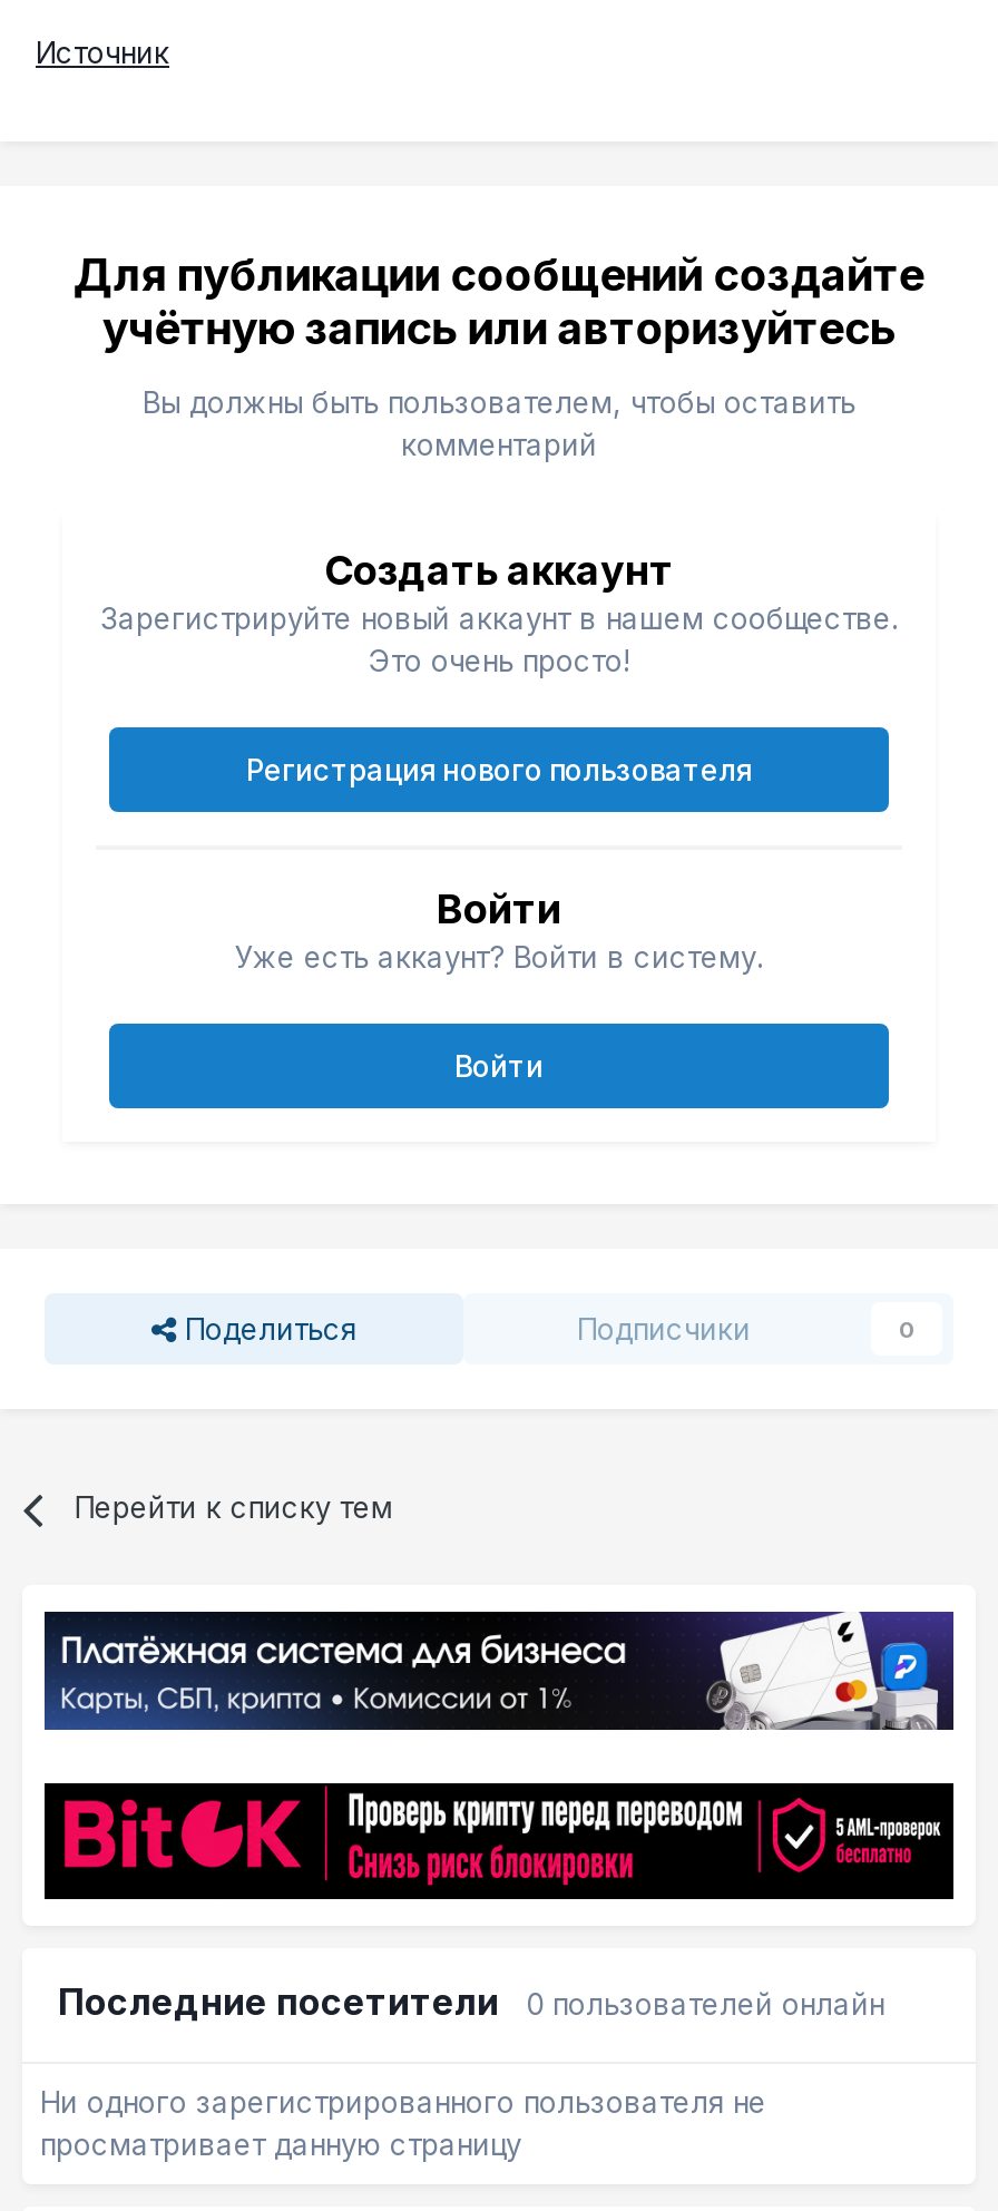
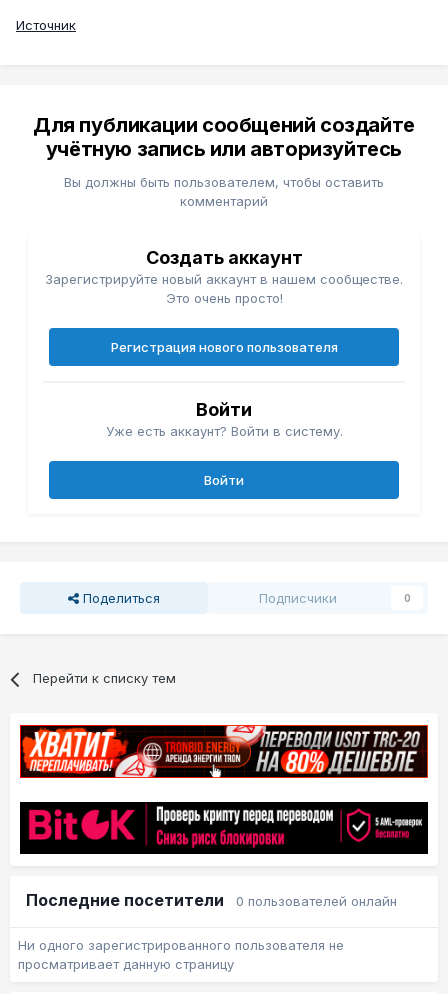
- [image]
+ [image]
